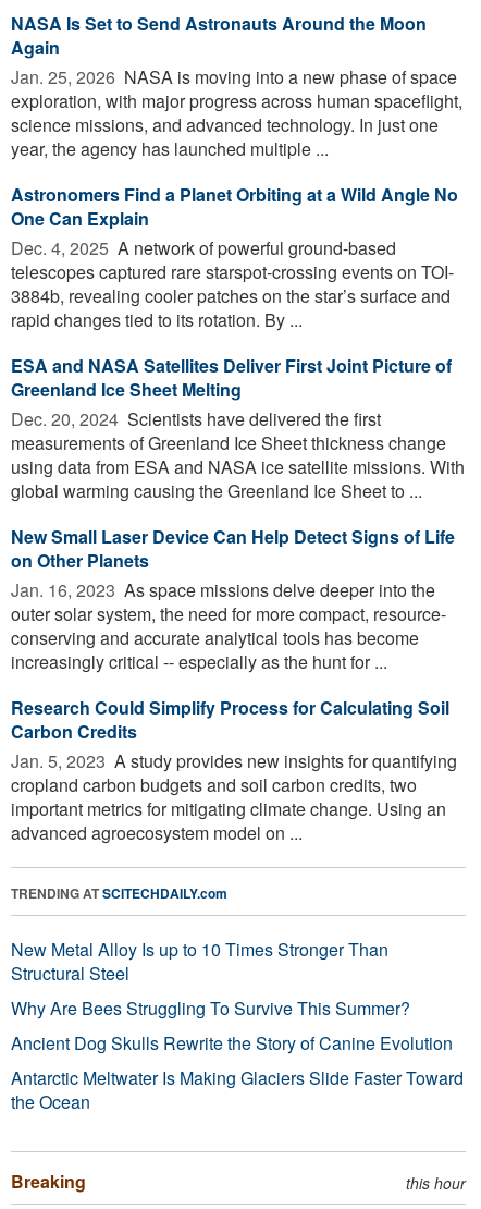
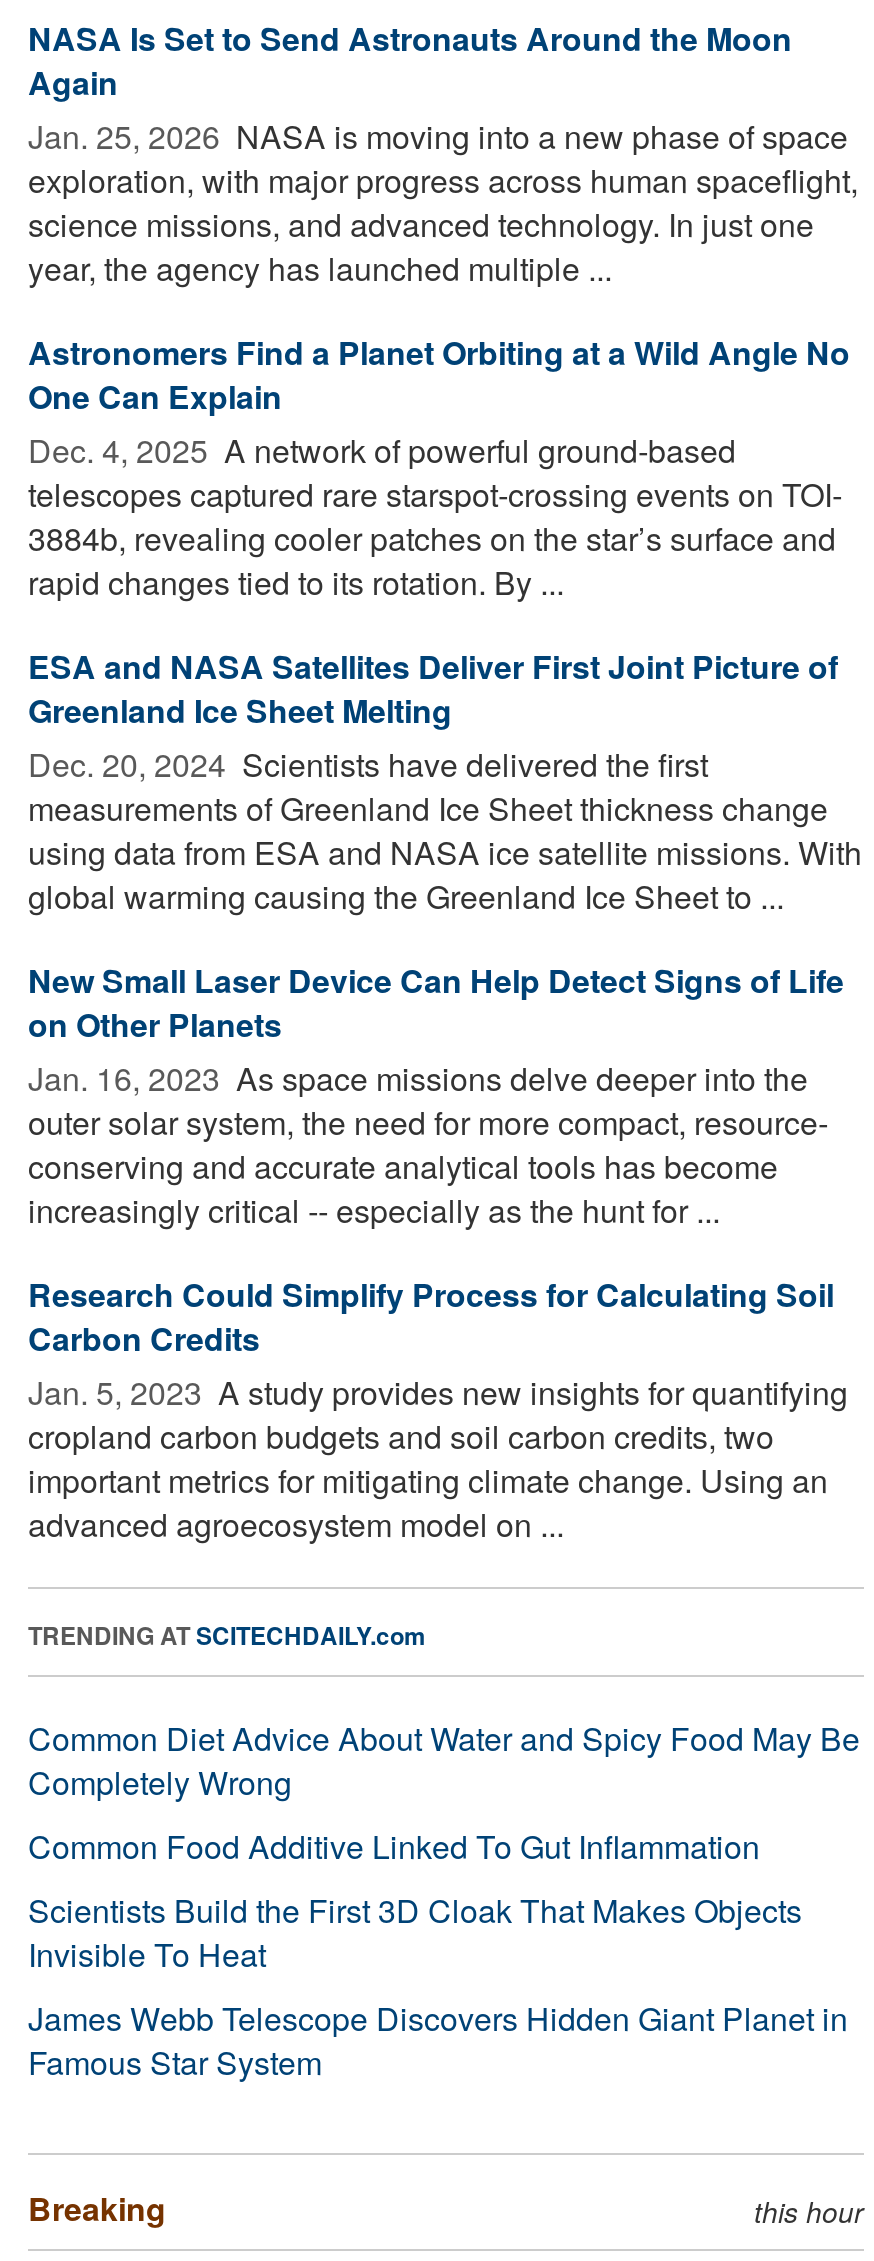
- New Metal Alloy Is up to 10 Times Stronger Than
- Structural Steel
- Why Are Bees Struggling To Survive This Summer?
- Ancient Dog Skulls Rewrite the Story of Canine Evolution
- Antarctic Meltwater Is Making Glaciers Slide Faster Toward
- the Ocean
+ Common Diet Advice About Water and Spicy Food May Be
+ Completely Wrong
+ Common Food Additive Linked To Gut Inflammation
+ Scientists Build the First 3D Cloak That Makes Objects
+ Invisible To Heat
+ James Webb Telescope Discovers Hidden Giant Planet in
+ Famous Star System
